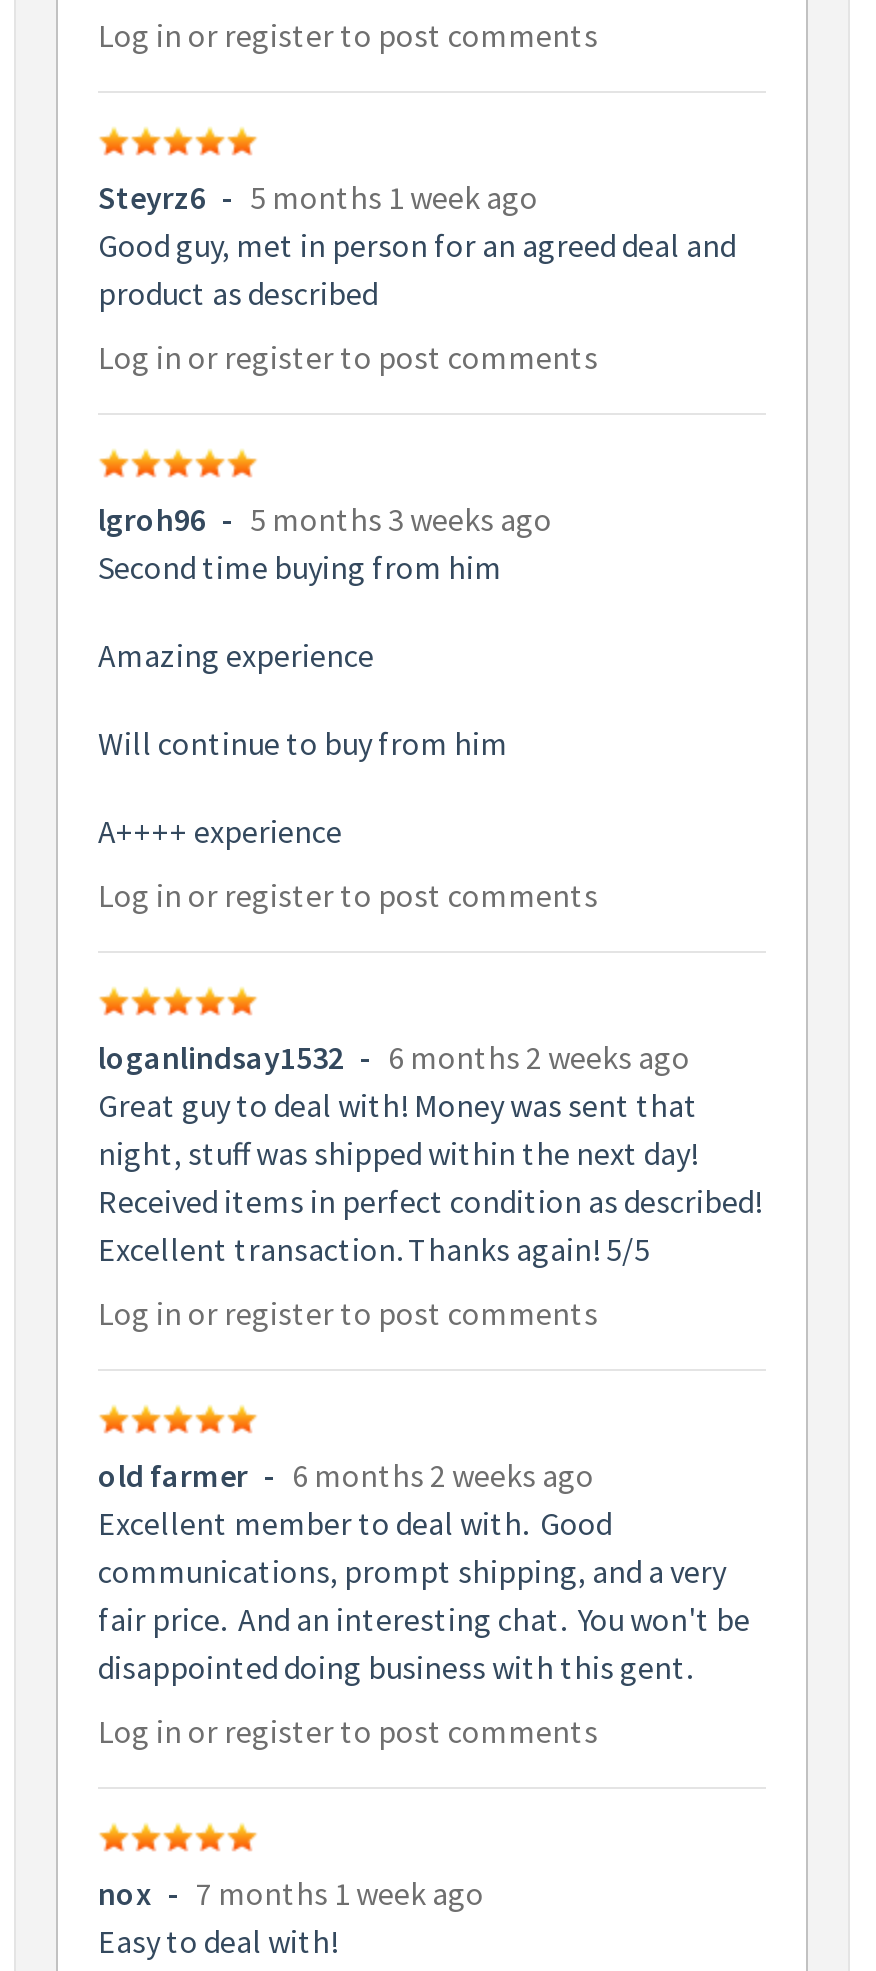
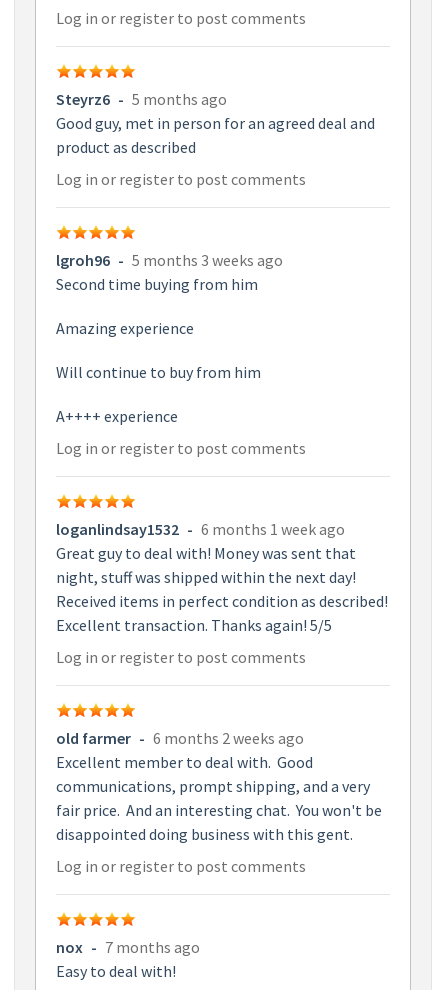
- Steyrz6 - 5 months 1 week ago
+ Steyrz6 - 5 months ago

- loganlindsay1532 - 6 months 2 weeks ago
+ loganlindsay1532 - 6 months 1 week ago

- nox - 7 months 1 week ago
+ nox - 7 months ago
